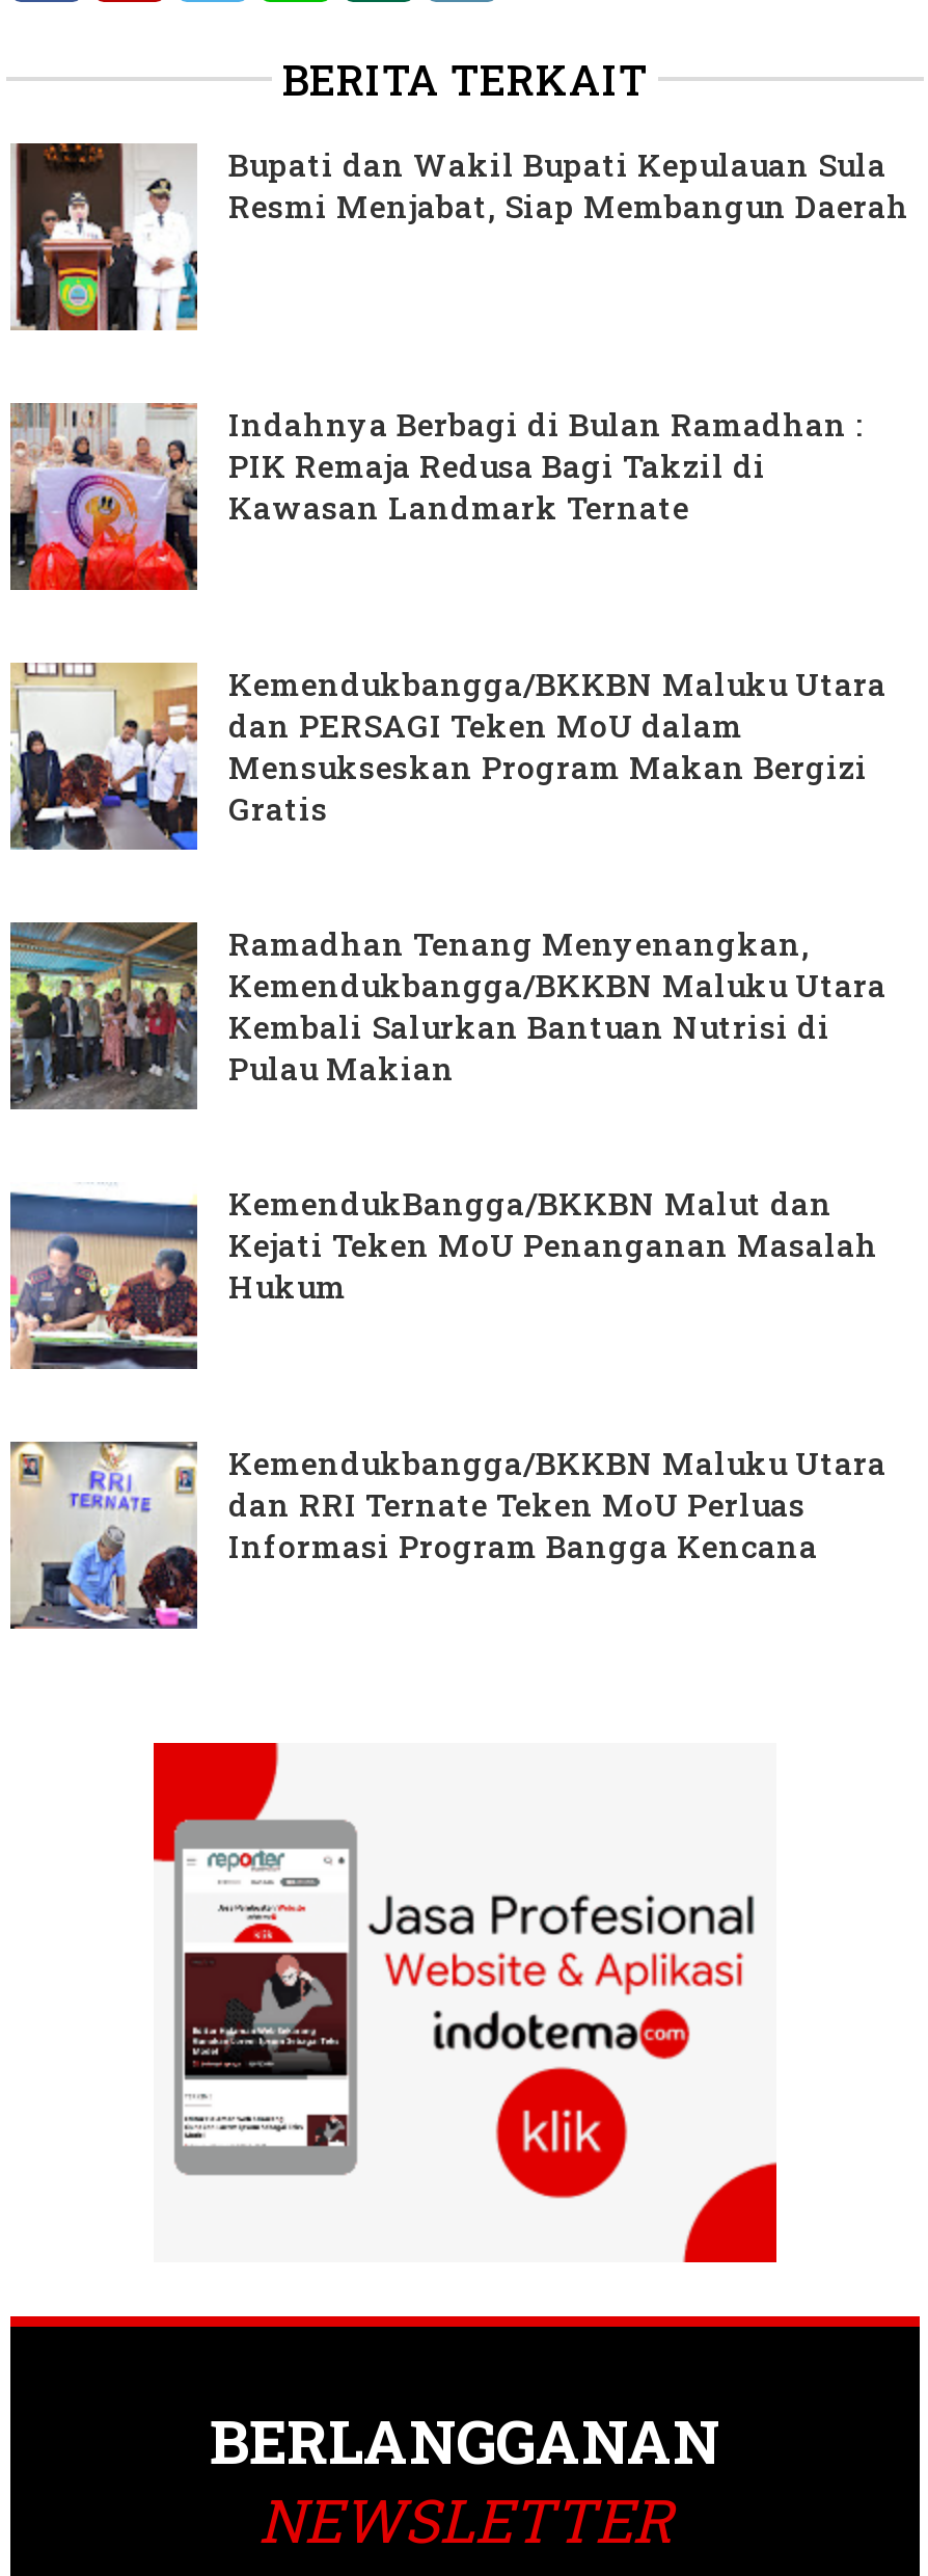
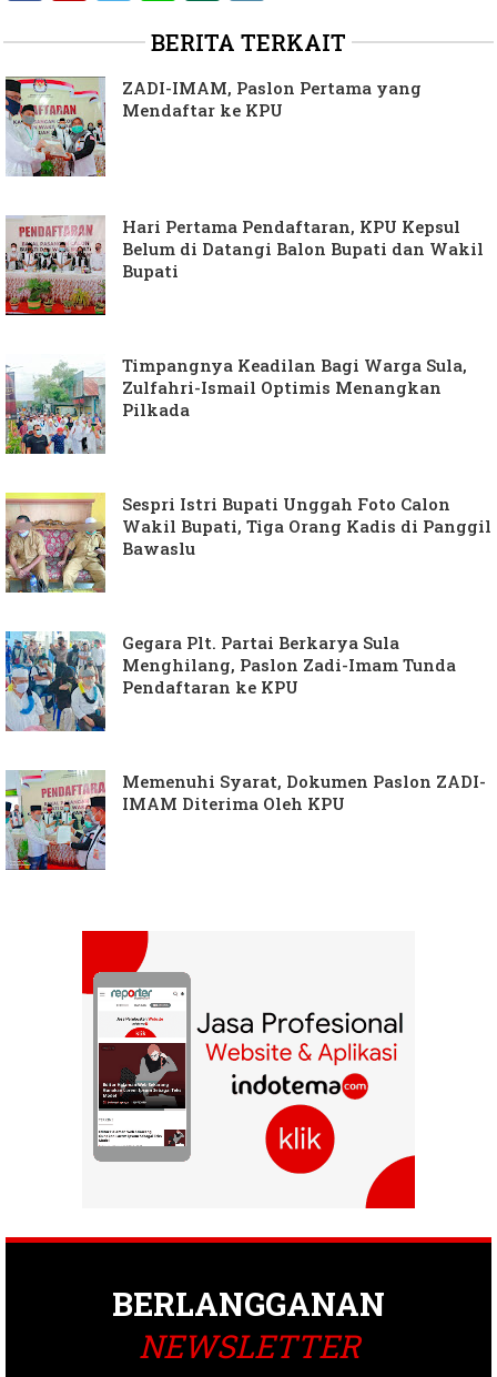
- [image]
- Bupati dan Wakil Bupati Kepulauan Sula
- Resmi Menjabat, Siap Membangun Daerah
+ [image]
+ ZADI-IMAM, Paslon Pertama yang
+ Mendaftar ke KPU

- [image]
- Indahnya Berbagi di Bulan Ramadhan :
- PIK Remaja Redusa Bagi Takzil di
- Kawasan Landmark Ternate
+ [image]
+ Hari Pertama Pendaftaran, KPU Kepsul
+ Belum di Datangi Balon Bupati dan Wakil
+ Bupati

- [image]
- Kemendukbangga/BKKBN Maluku Utara
- dan PERSAGI Teken MoU dalam
- Mensukseskan Program Makan Bergizi
- Gratis
+ [image]
+ Timpangnya Keadilan Bagi Warga Sula,
+ Zulfahri-Ismail Optimis Menangkan
+ Pilkada

- [image]
- Ramadhan Tenang Menyenangkan,
- Kemendukbangga/BKKBN Maluku Utara
- Kembali Salurkan Bantuan Nutrisi di
- Pulau Makian
+ [image]
+ Sespri Istri Bupati Unggah Foto Calon
+ Wakil Bupati, Tiga Orang Kadis di Panggil
+ Bawaslu

- [image]
- KemendukBangga/BKKBN Malut dan
- Kejati Teken MoU Penanganan Masalah
- Hukum
+ [image]
+ Gegara Plt. Partai Berkarya Sula
+ Menghilang, Paslon Zadi-Imam Tunda
+ Pendaftaran ke KPU

- [image]
- Kemendukbangga/BKKBN Maluku Utara
- dan RRI Ternate Teken MoU Perluas
- Informasi Program Bangga Kencana
+ [image]
+ Memenuhi Syarat, Dokumen Paslon ZADI-
+ IMAM Diterima Oleh KPU
